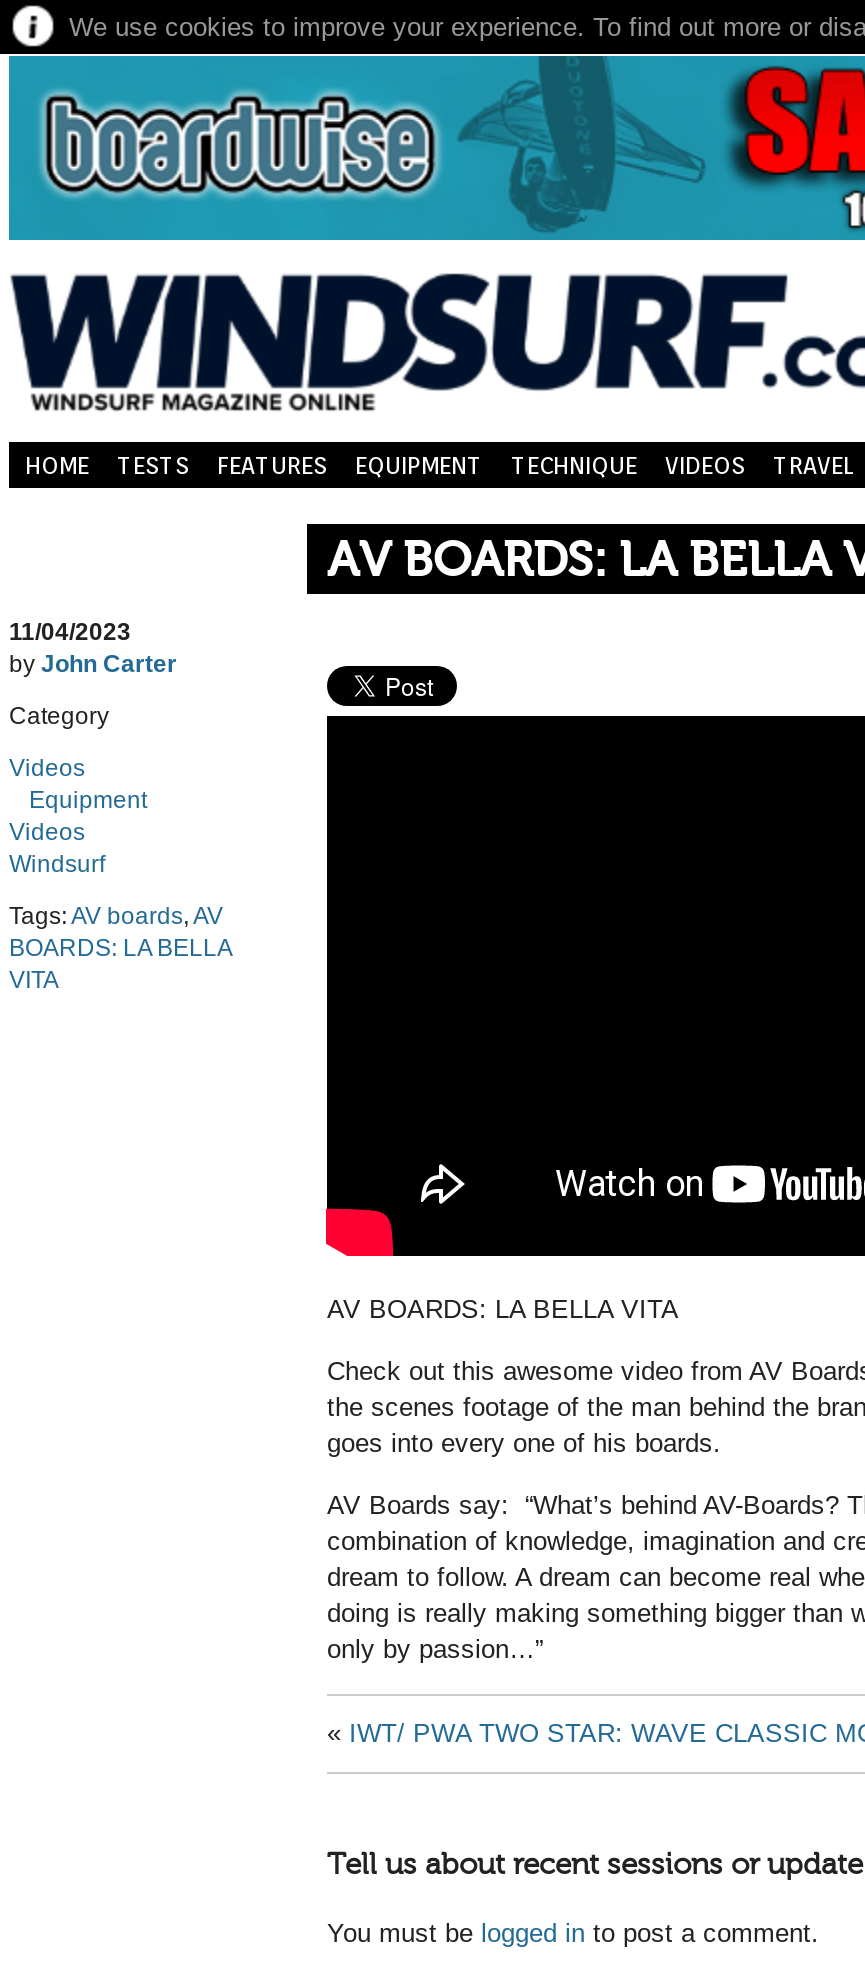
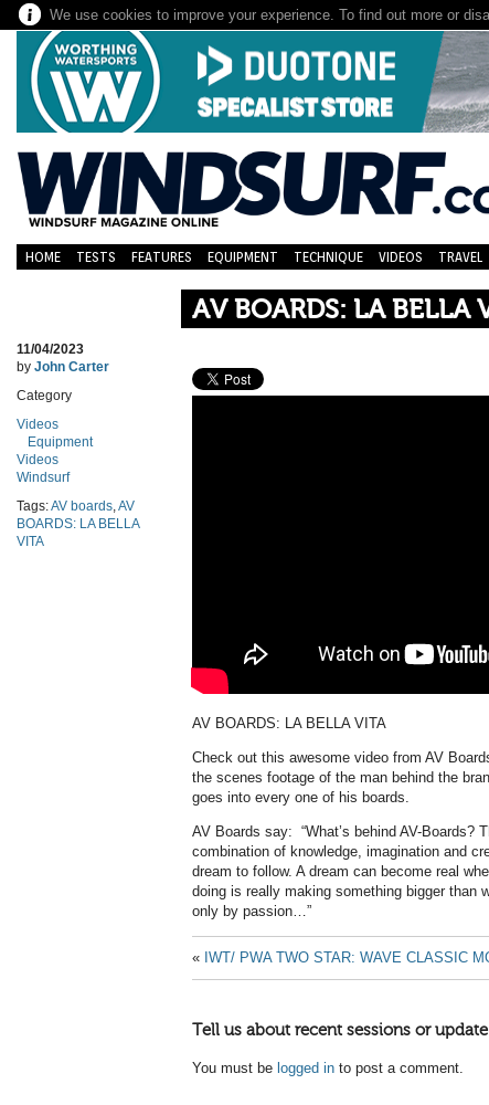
- [image]
+ [image]
